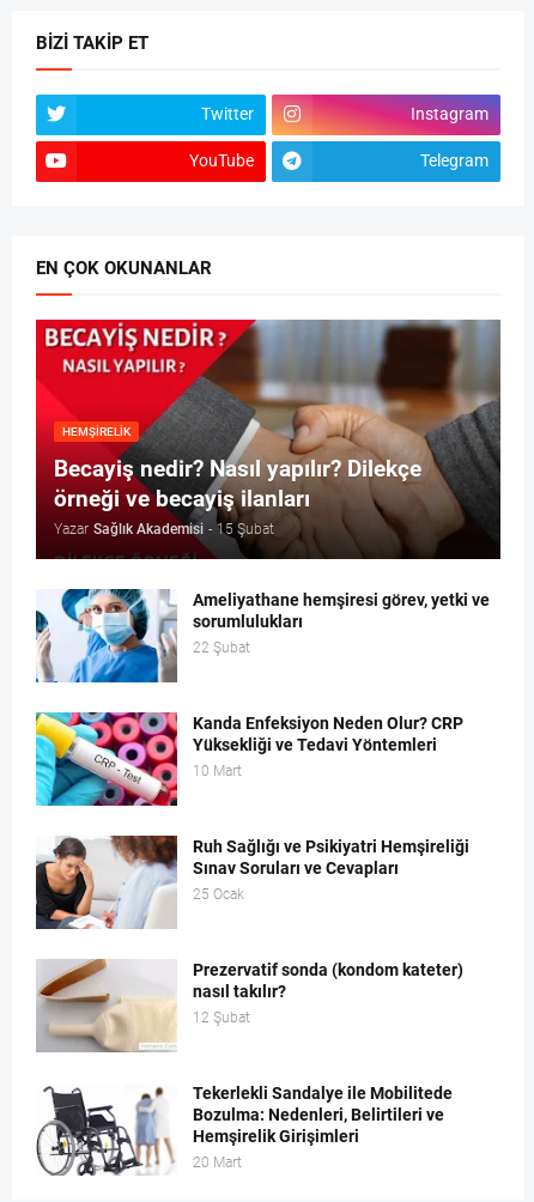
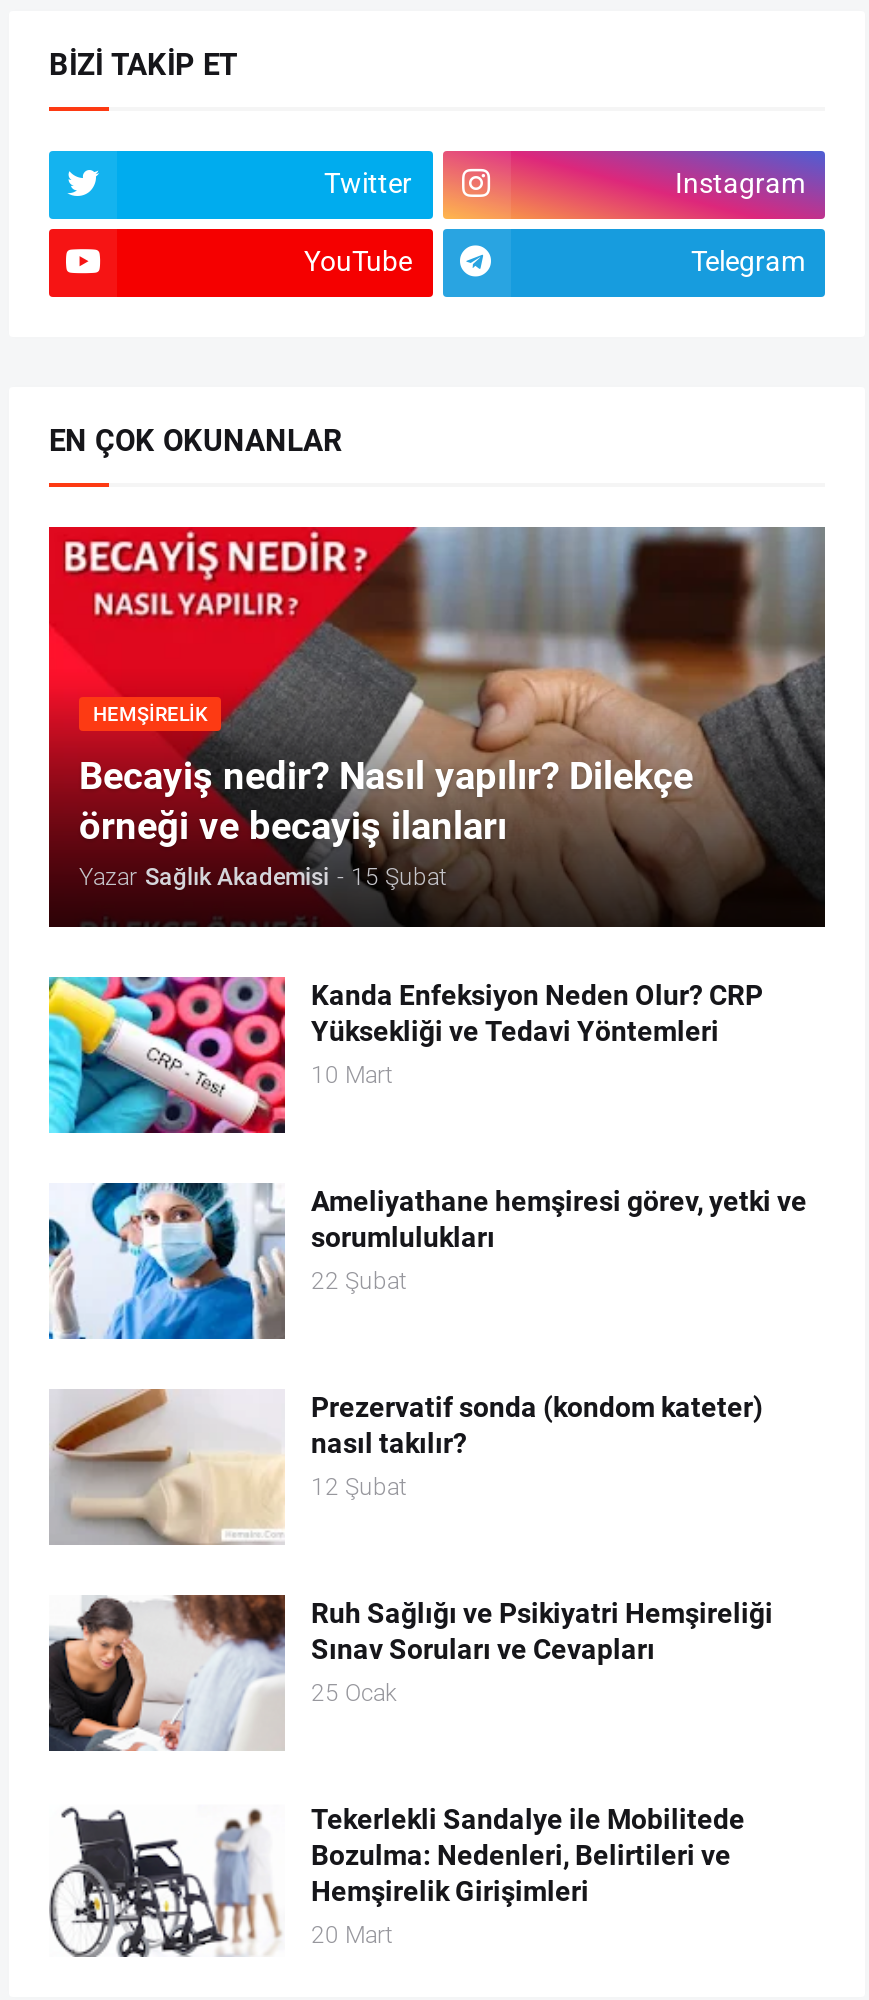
moved down: [image] | Ameliyathane hemşiresi görev, yetki ve | sorumlulukları | 22 Şubat

moved up: [image] | Kanda Enfeksiyon Neden Olur? CRP | Yüksekliği ve Tedavi Yöntemleri | 10 Mart

moved down: [image] | Ruh Sağlığı ve Psikiyatri Hemşireliği | Sınav Soruları ve Cevapları | 25 Ocak

moved up: [image] | Prezervatif sonda (kondom kateter) | nasıl takılır? | 12 Şubat
